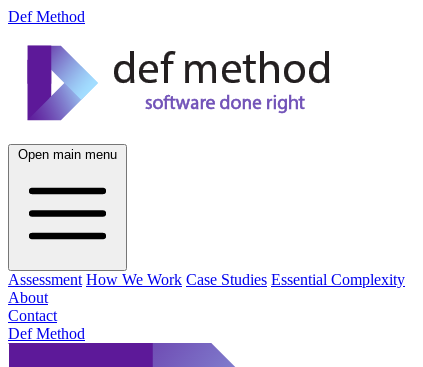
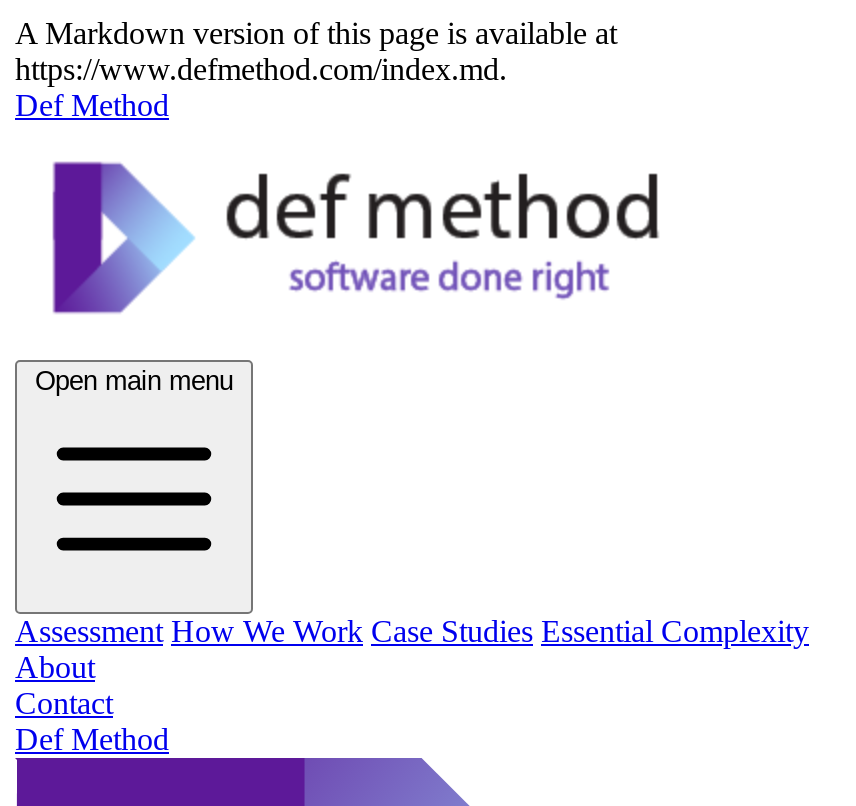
+ A Markdown version of this page is available at
+ https://www.defmethod.com/index.md.
